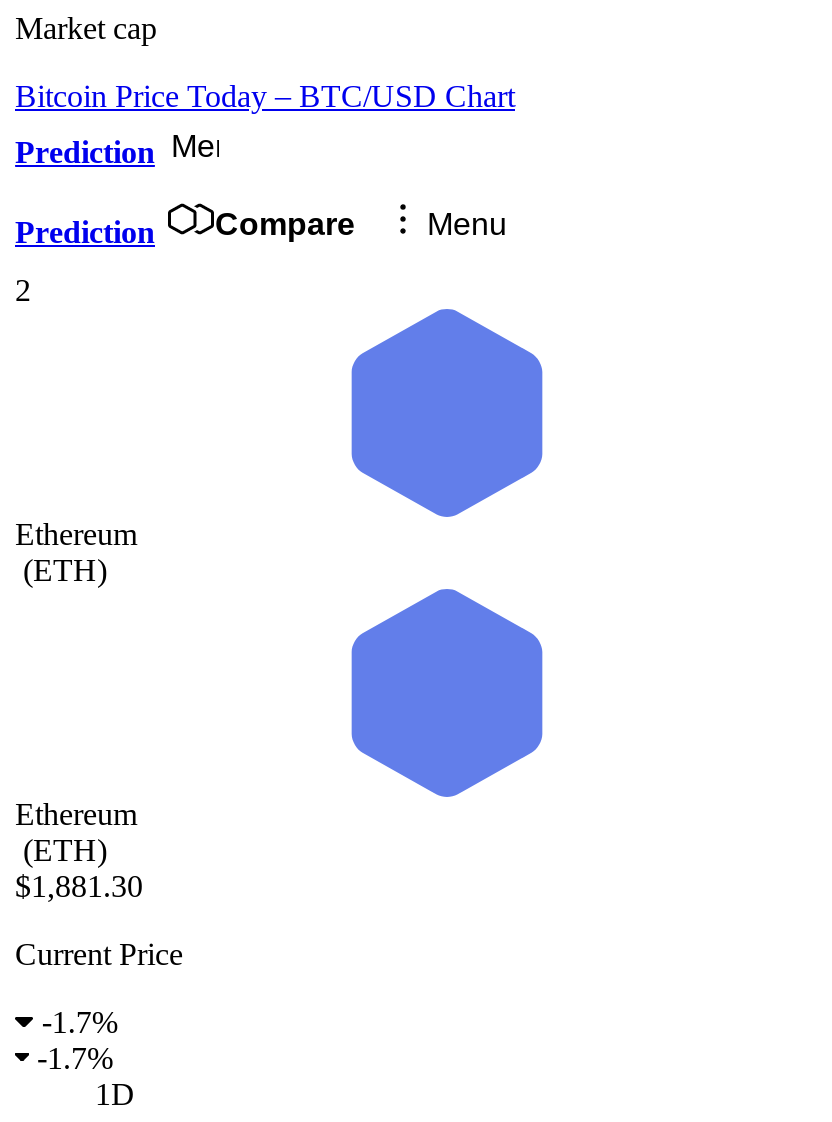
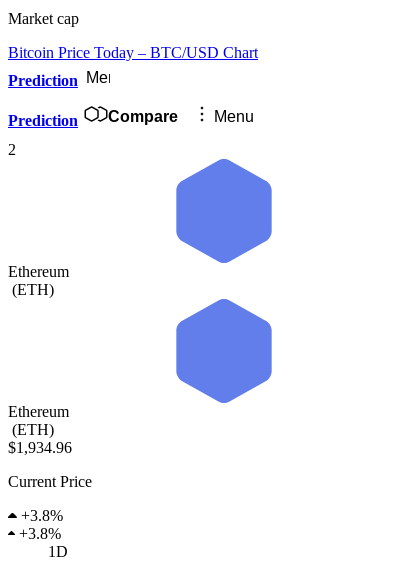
- $1,881.30
+ $1,934.96

- -1.7%
+ +3.8%

- -1.7%
+ +3.8%
